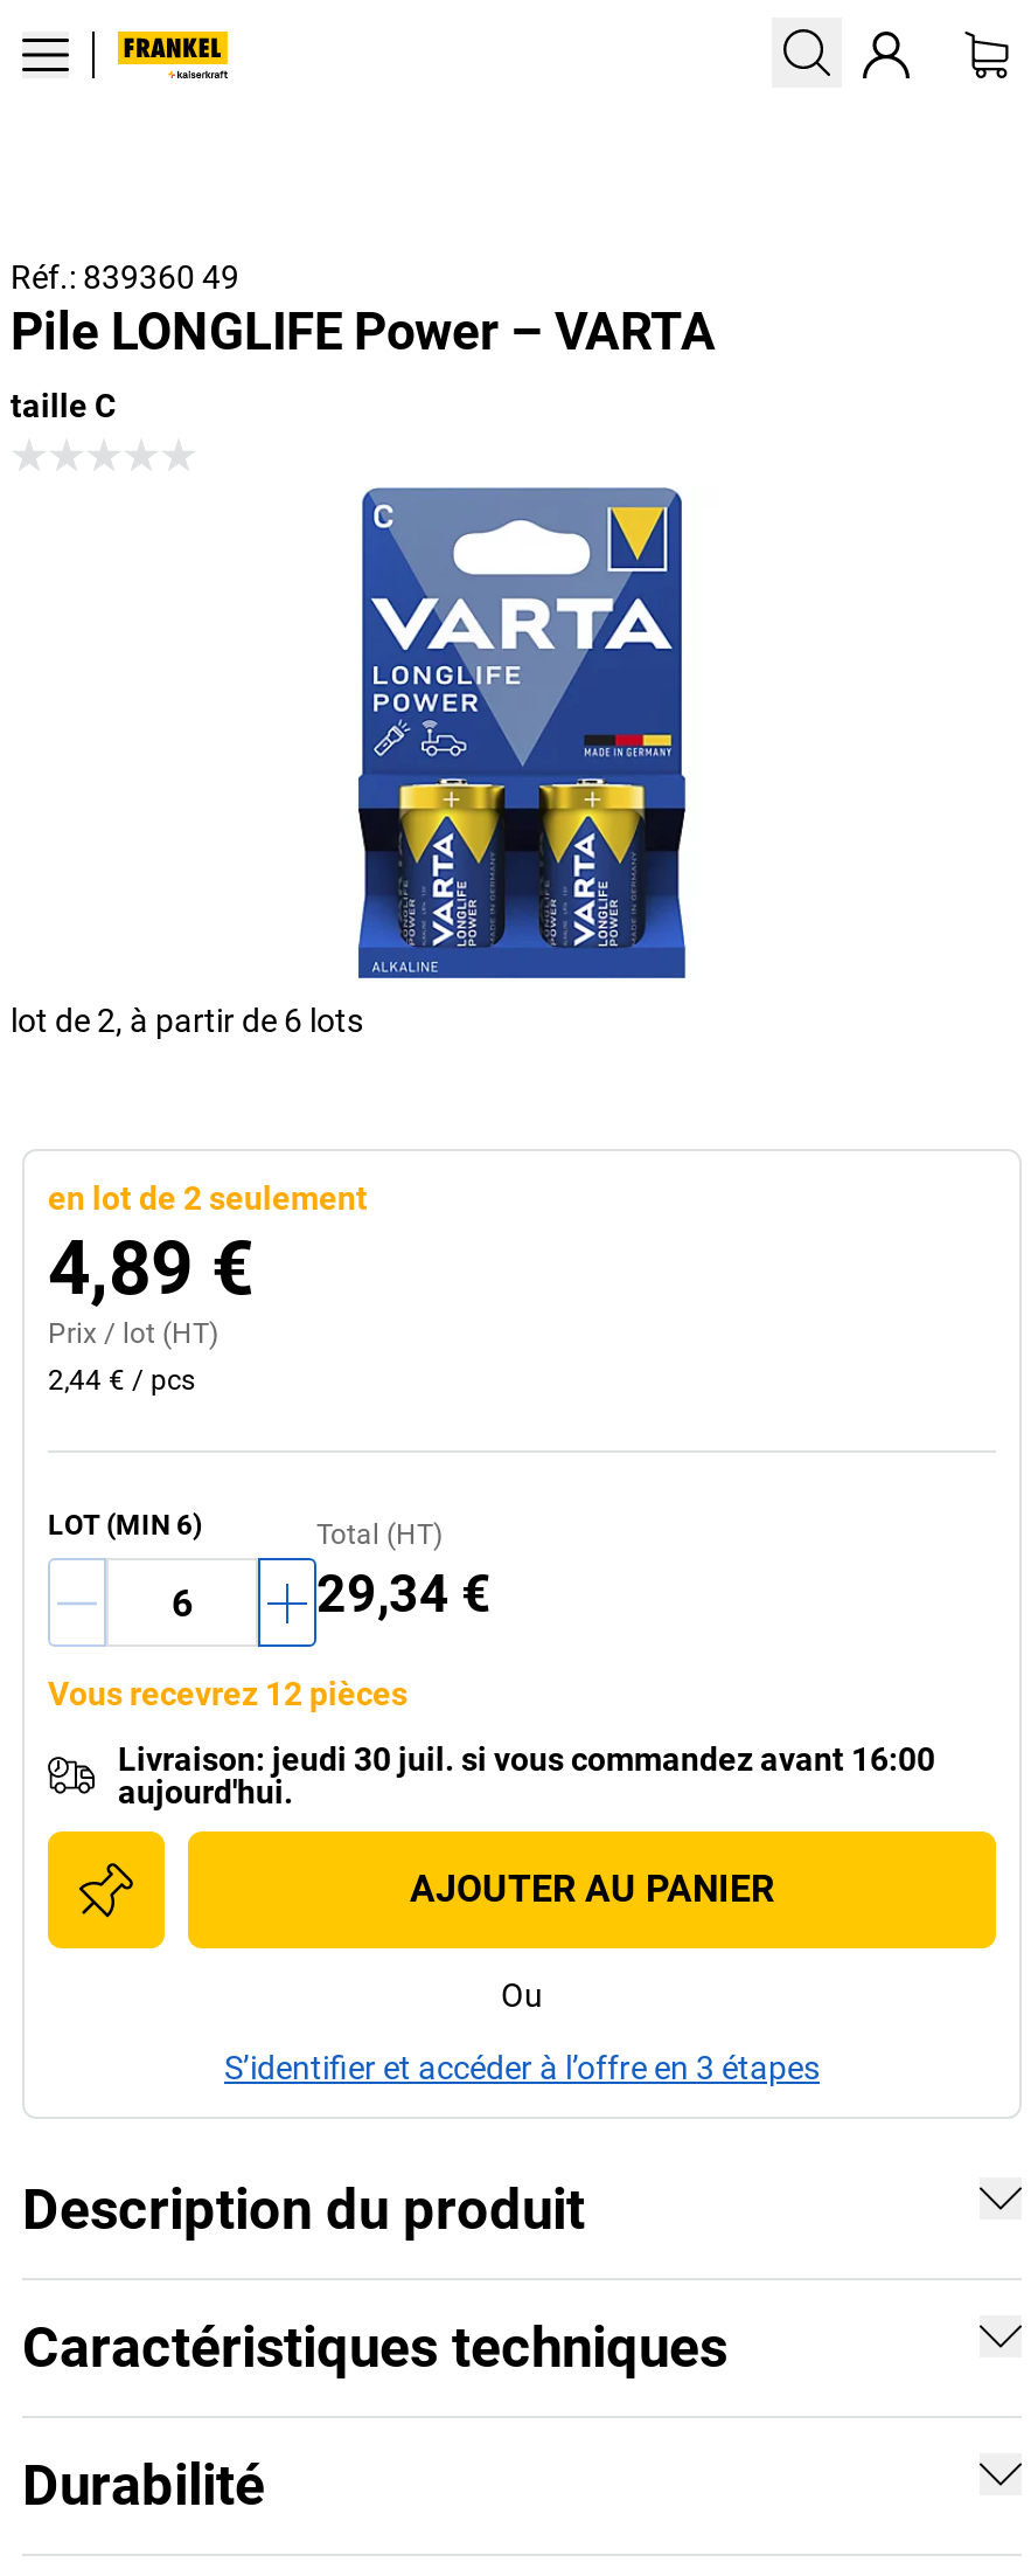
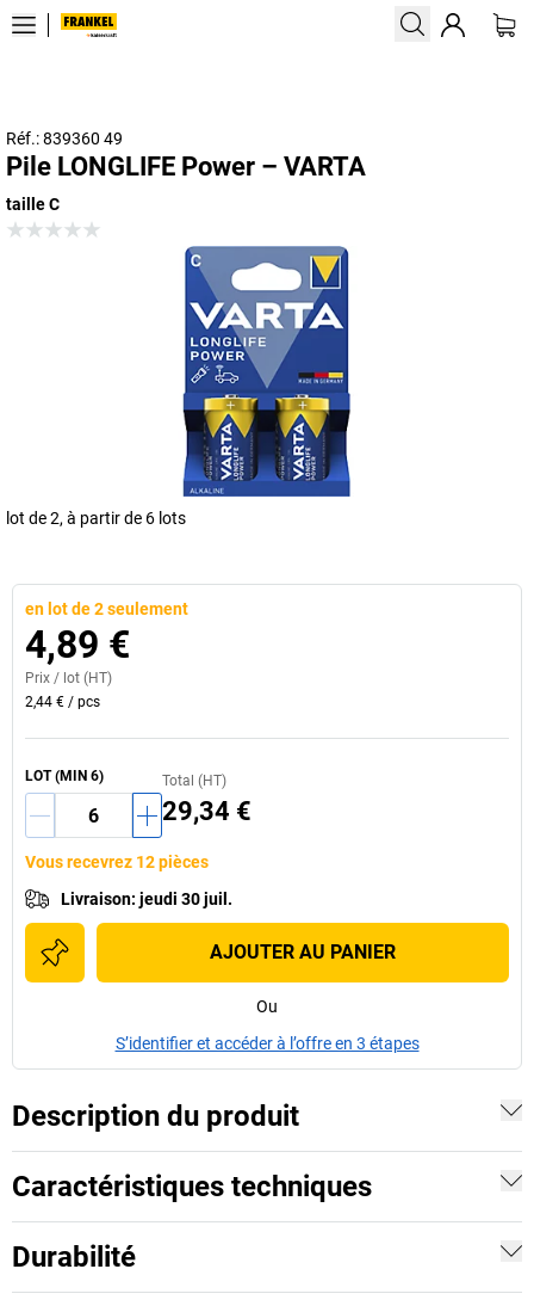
- Livraison: jeudi 30 juil. si vous commandez avant 16:00
- aujourd'hui.
+ Livraison: jeudi 30 juil.
